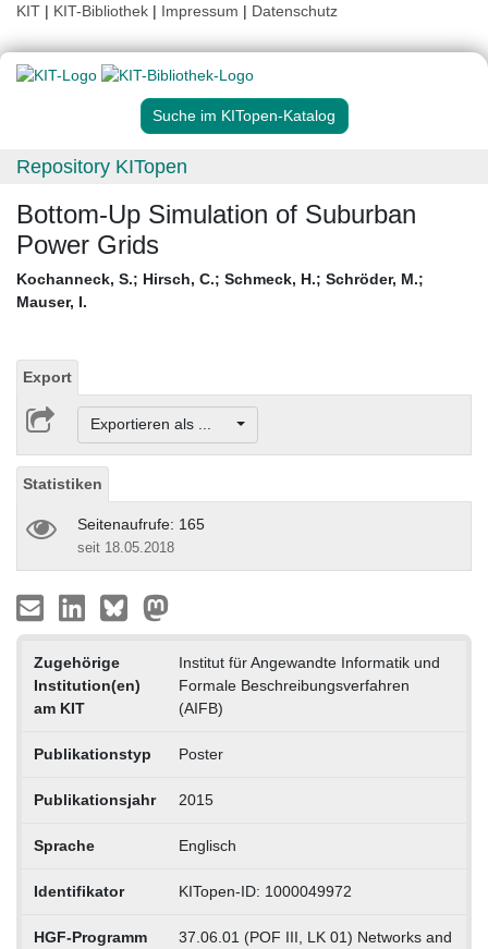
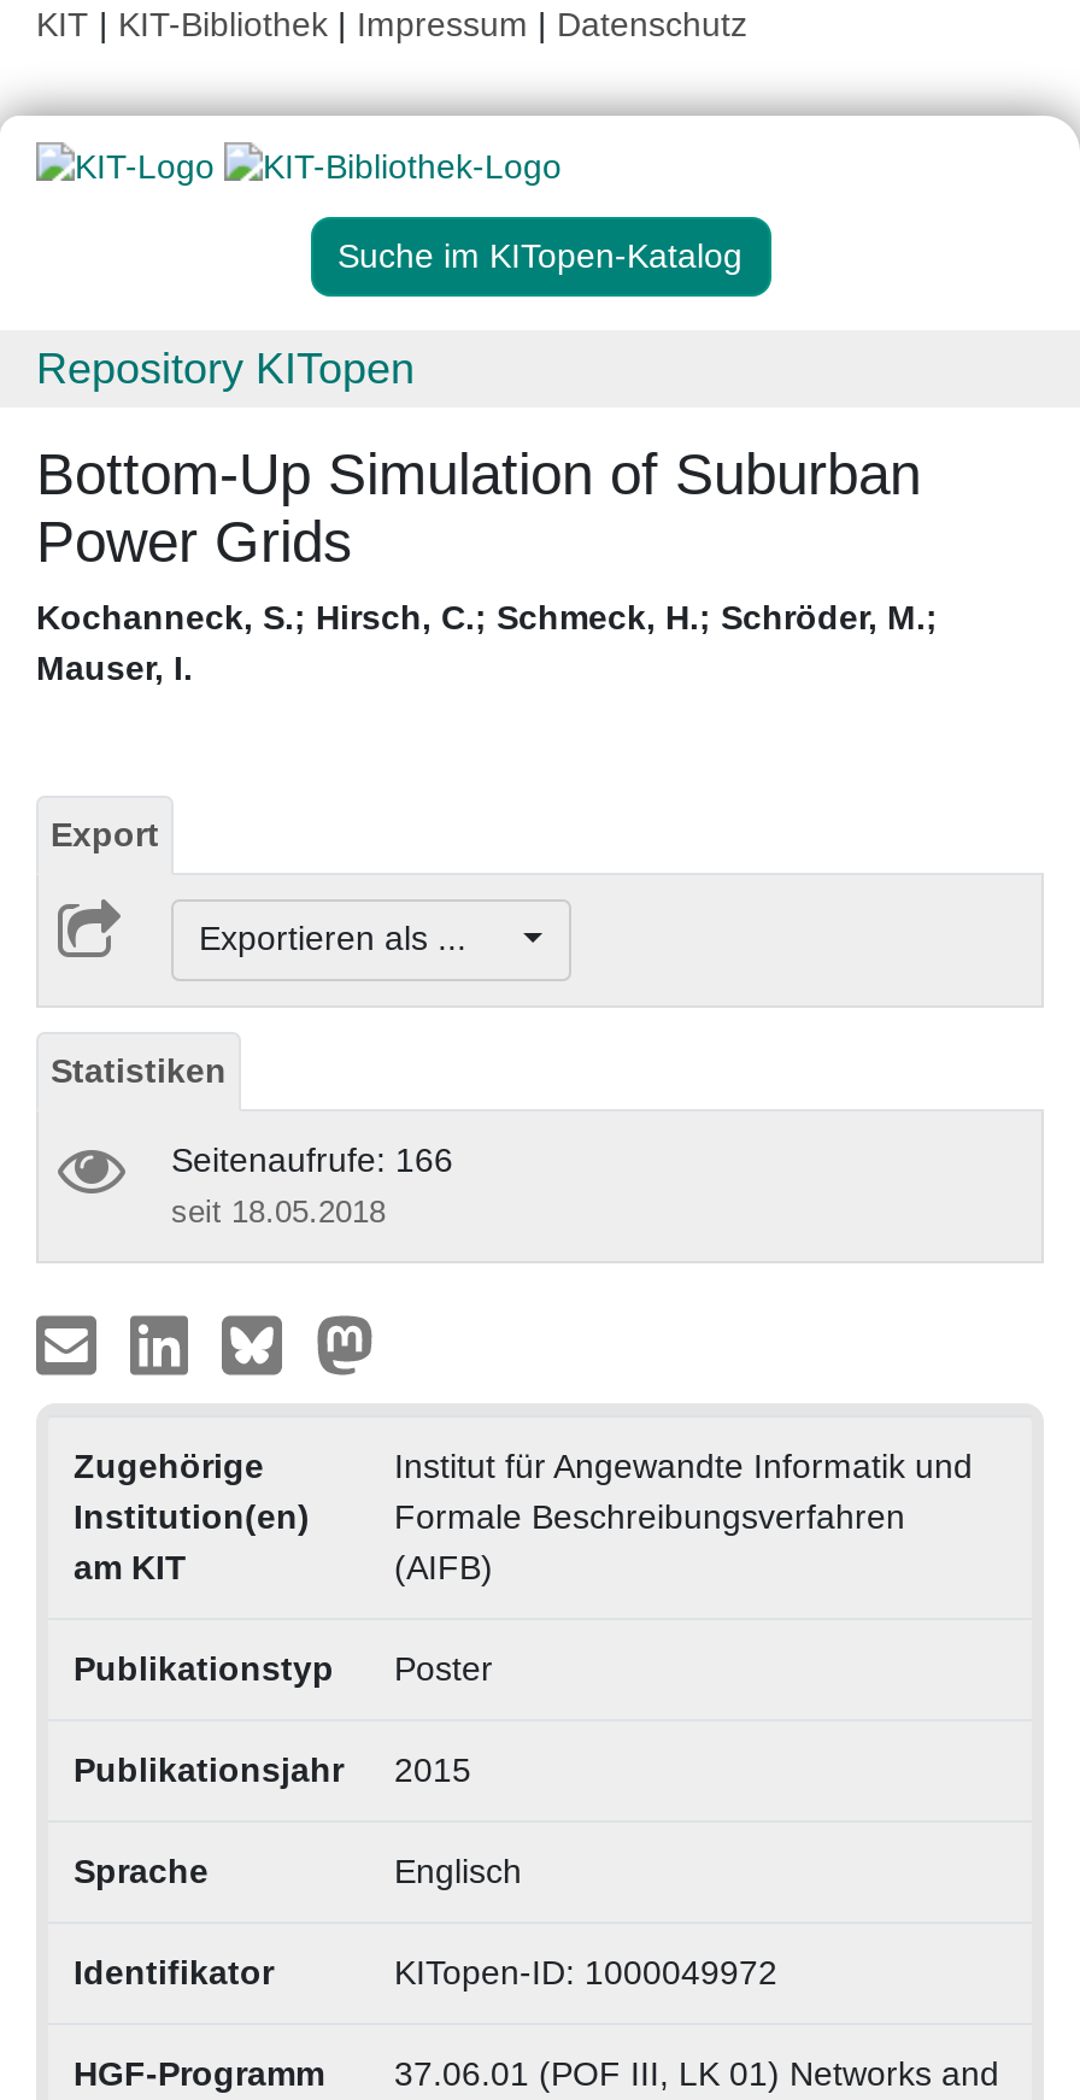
- Seitenaufrufe: 165
+ Seitenaufrufe: 166
